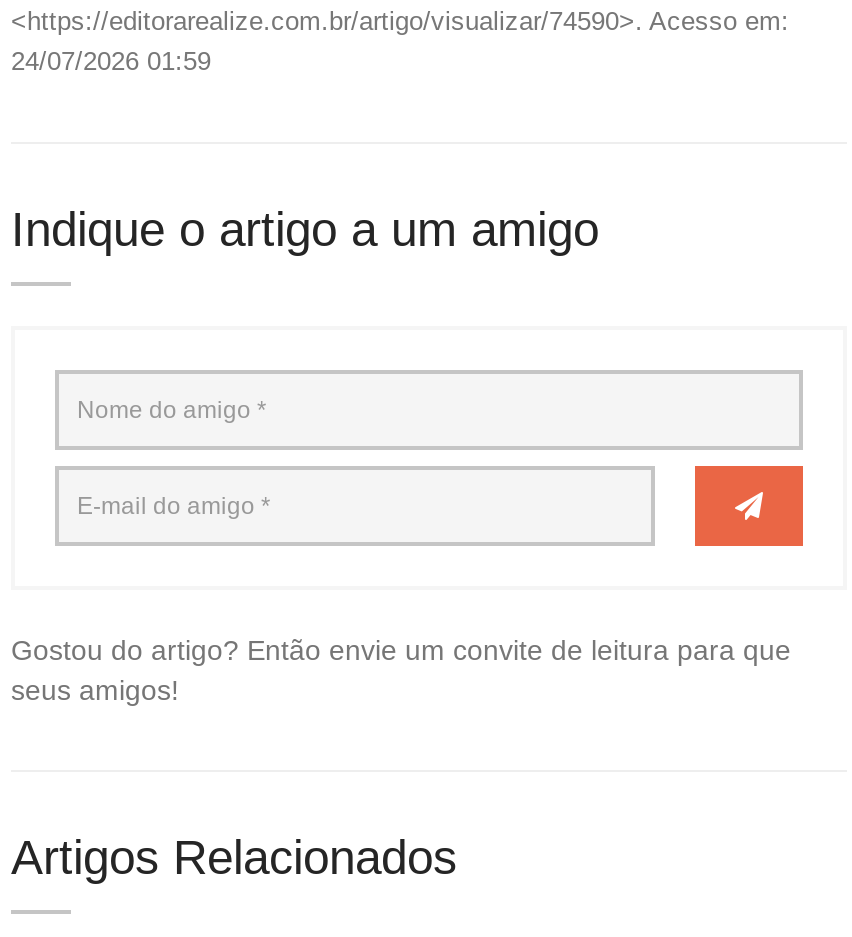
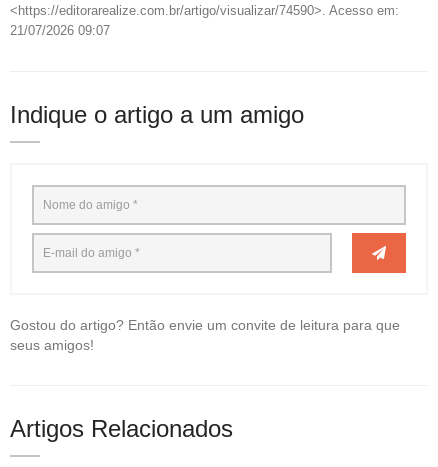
- 24/07/2026 01:59
+ 21/07/2026 09:07
